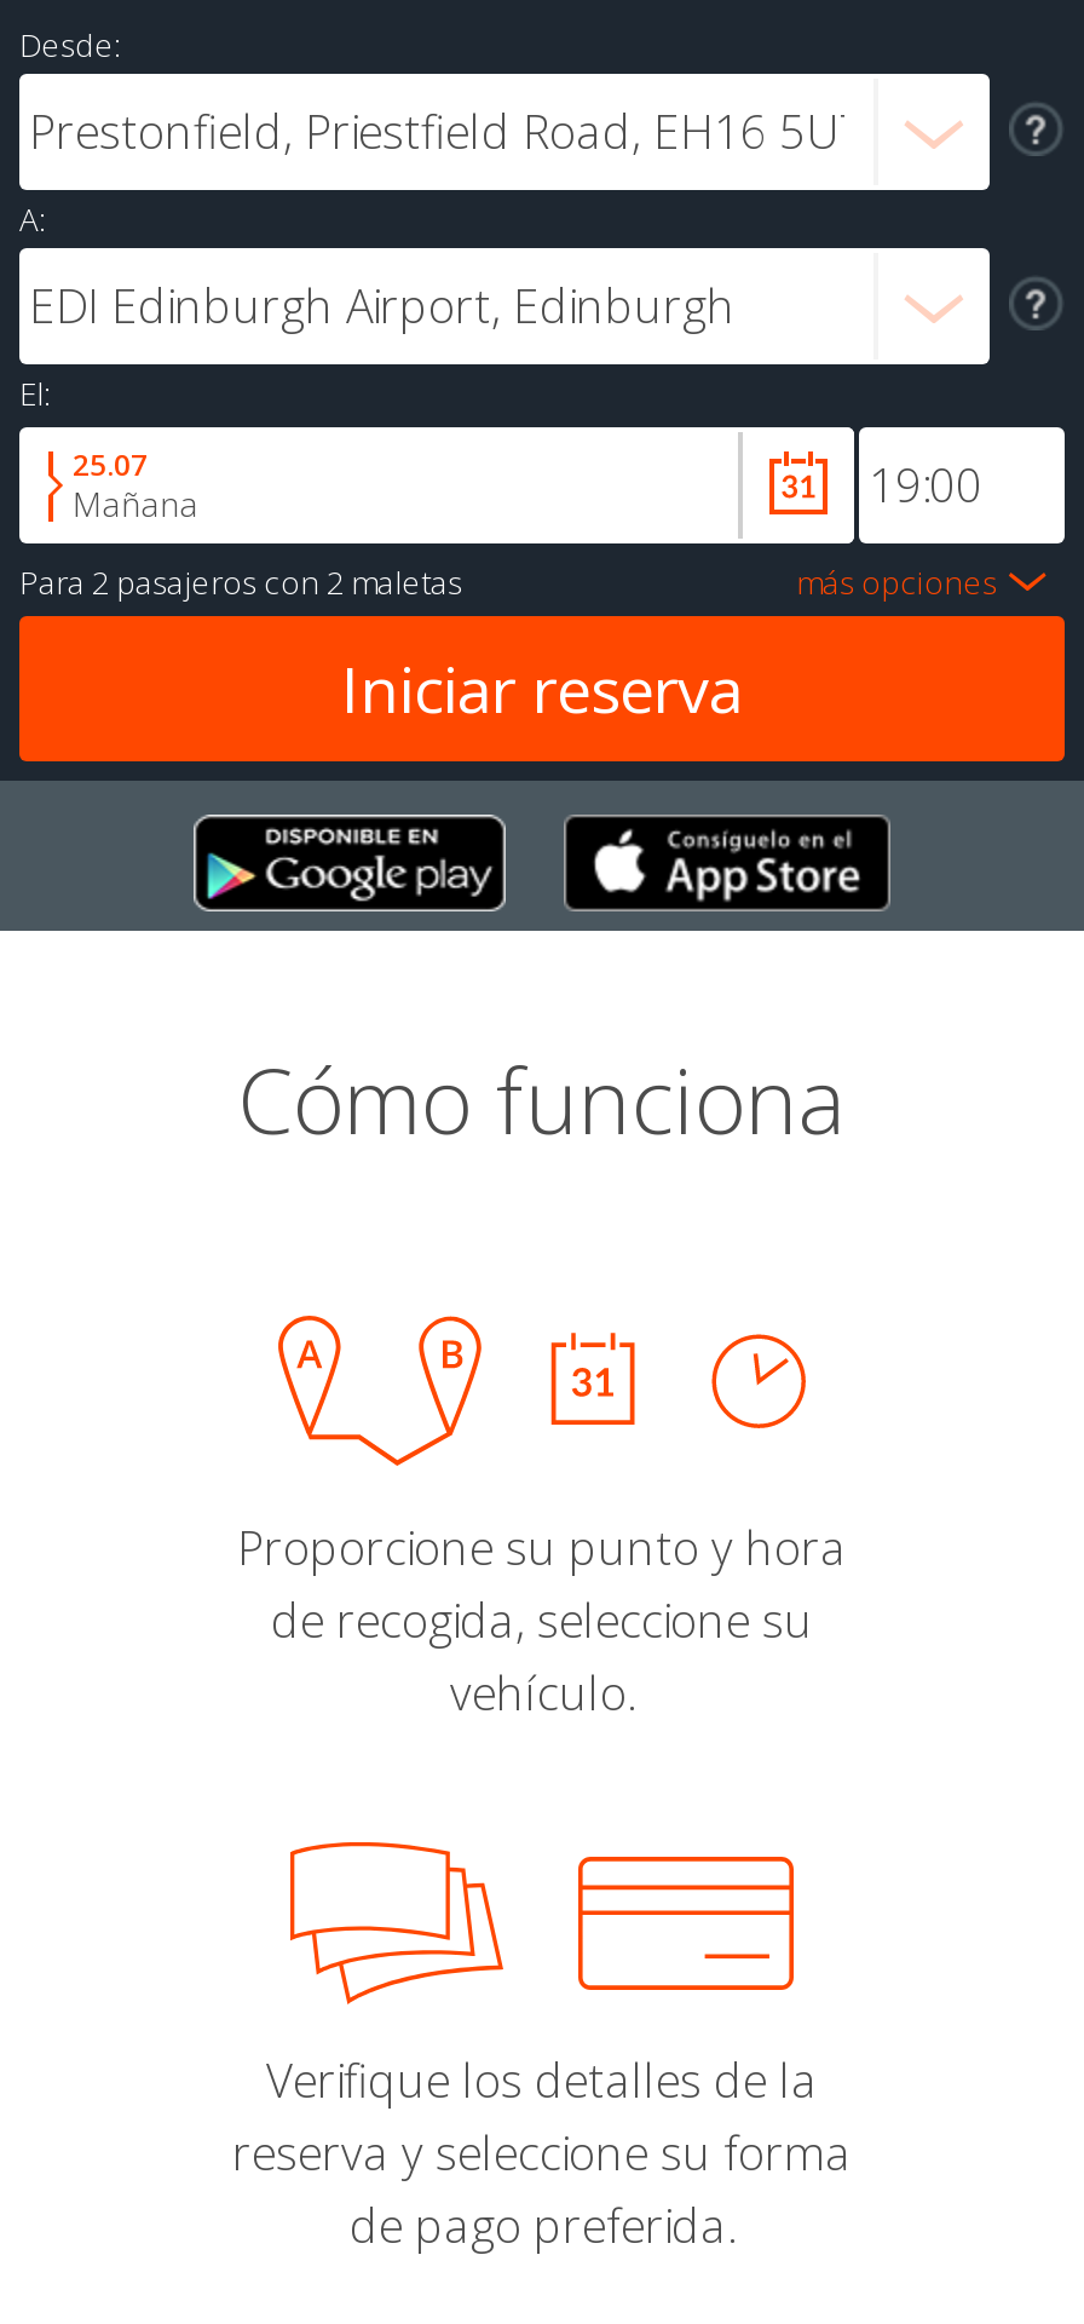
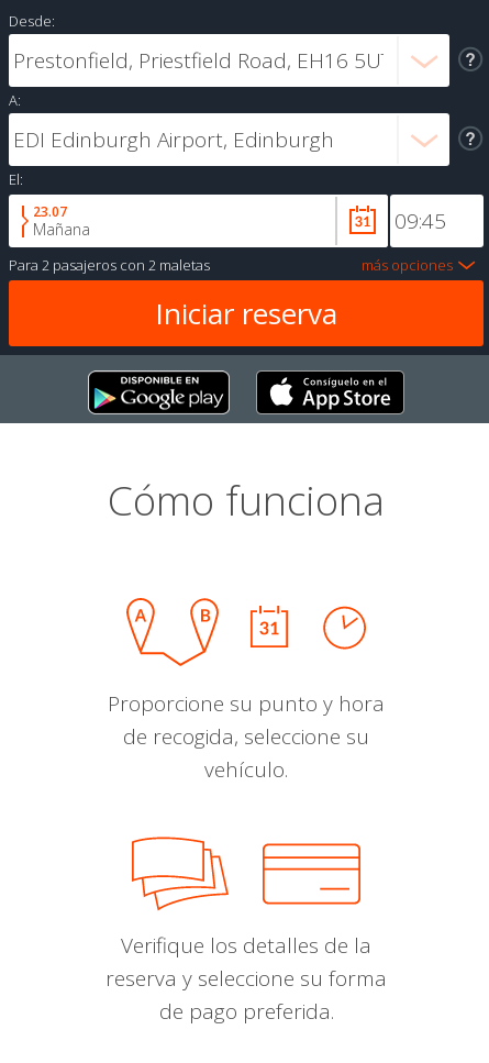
- 25.07
+ 23.07
